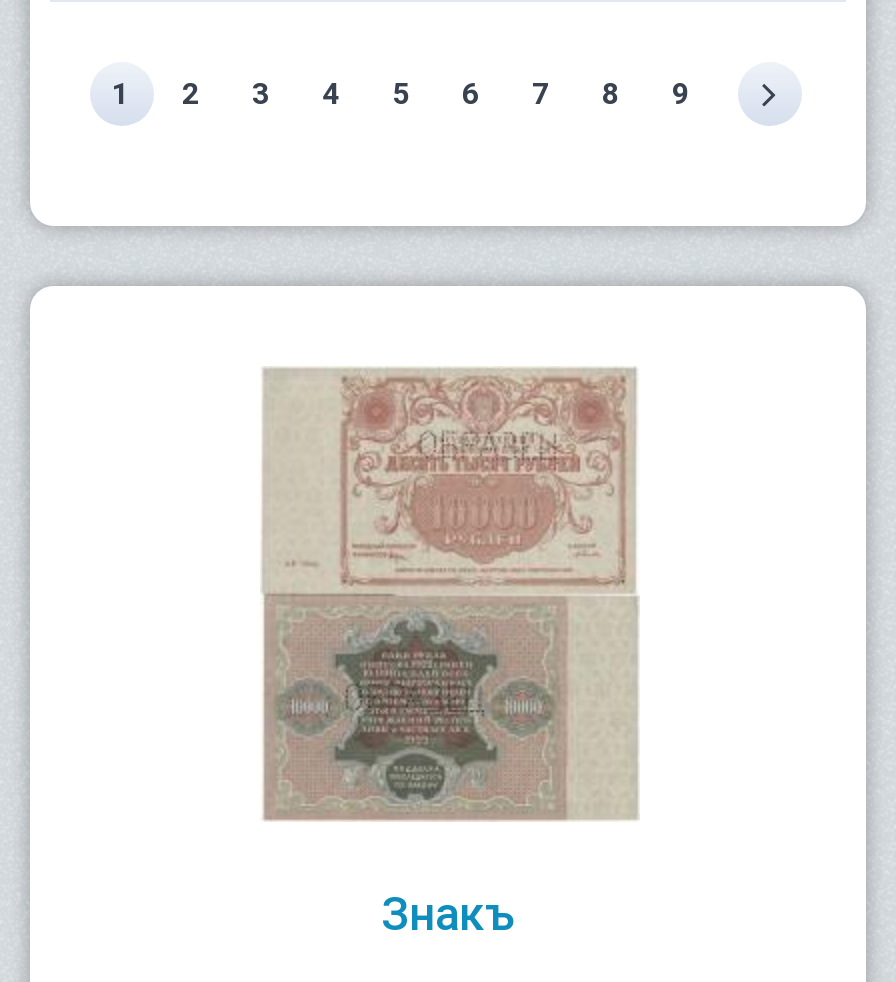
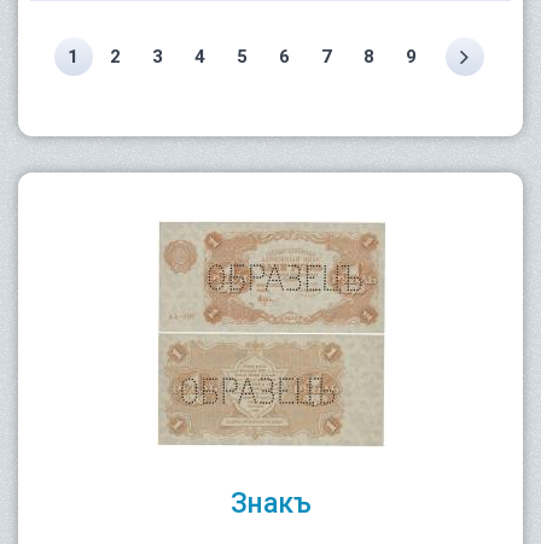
- [image]
+ [image]
